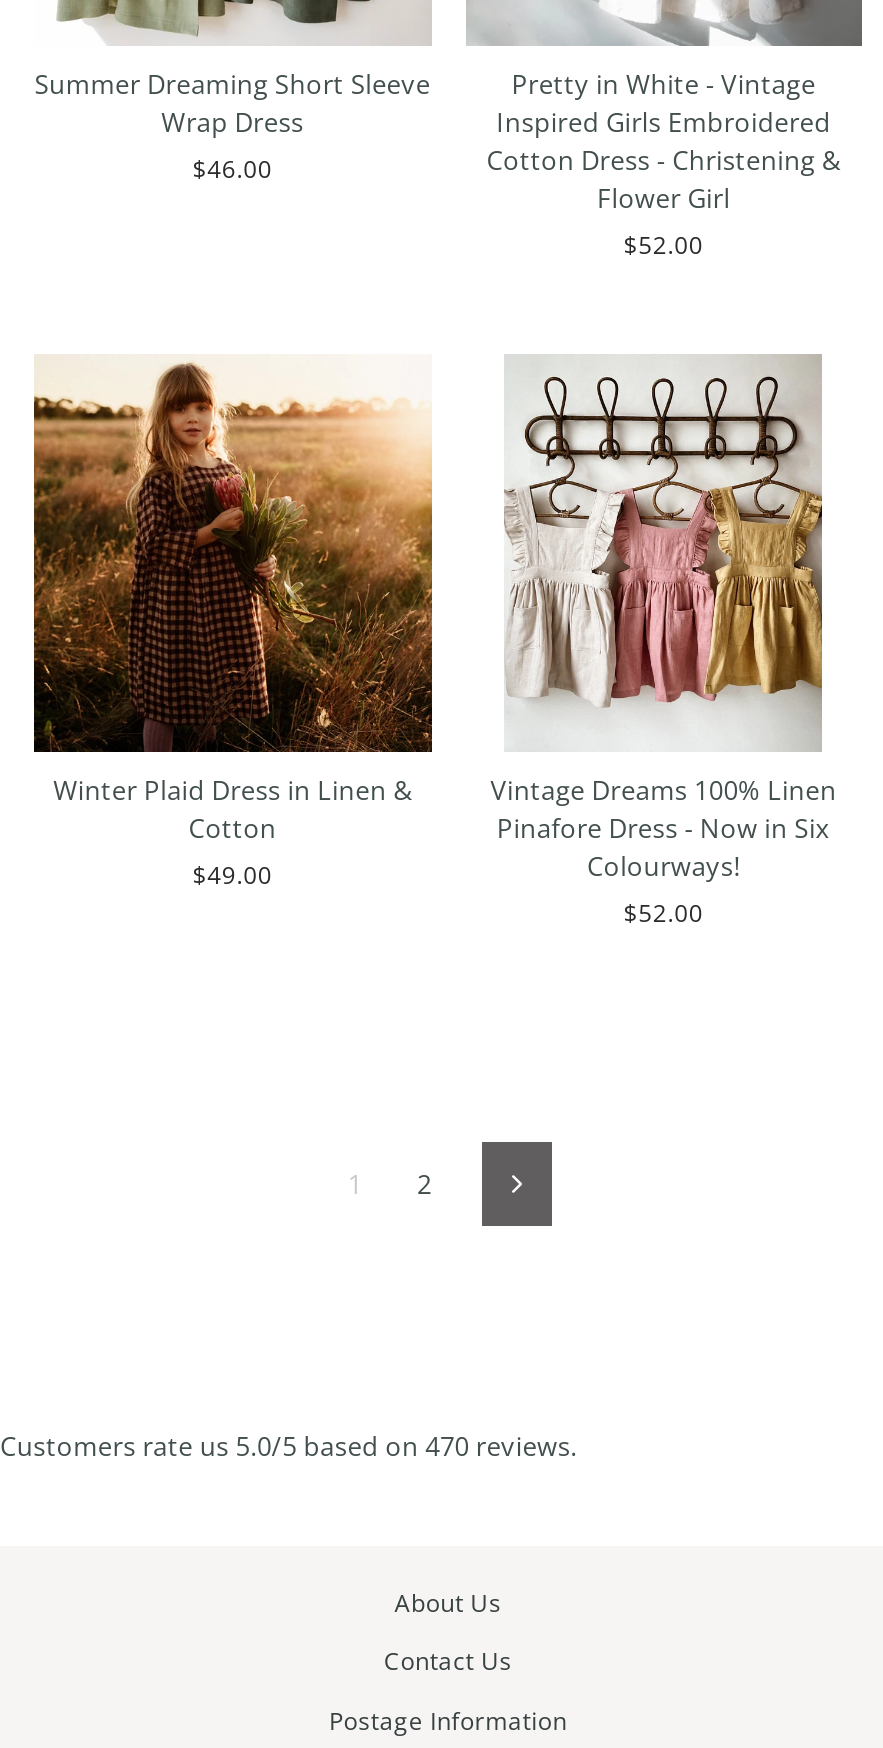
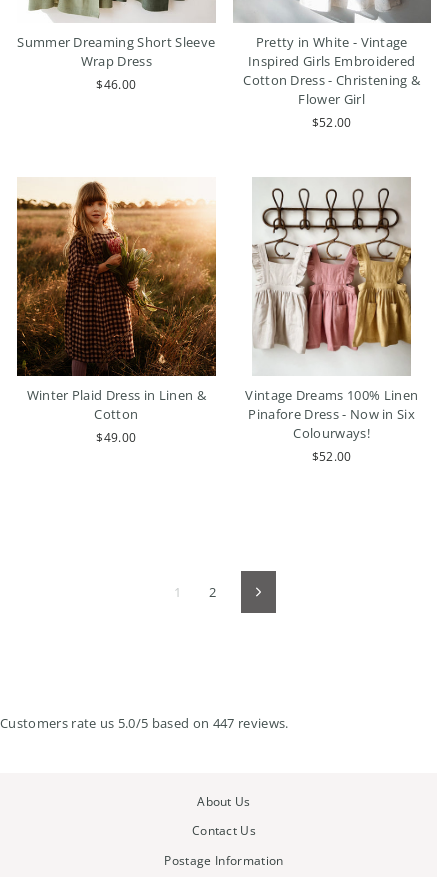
- Customers rate us 5.0/5 based on 470 reviews.
+ Customers rate us 5.0/5 based on 447 reviews.
